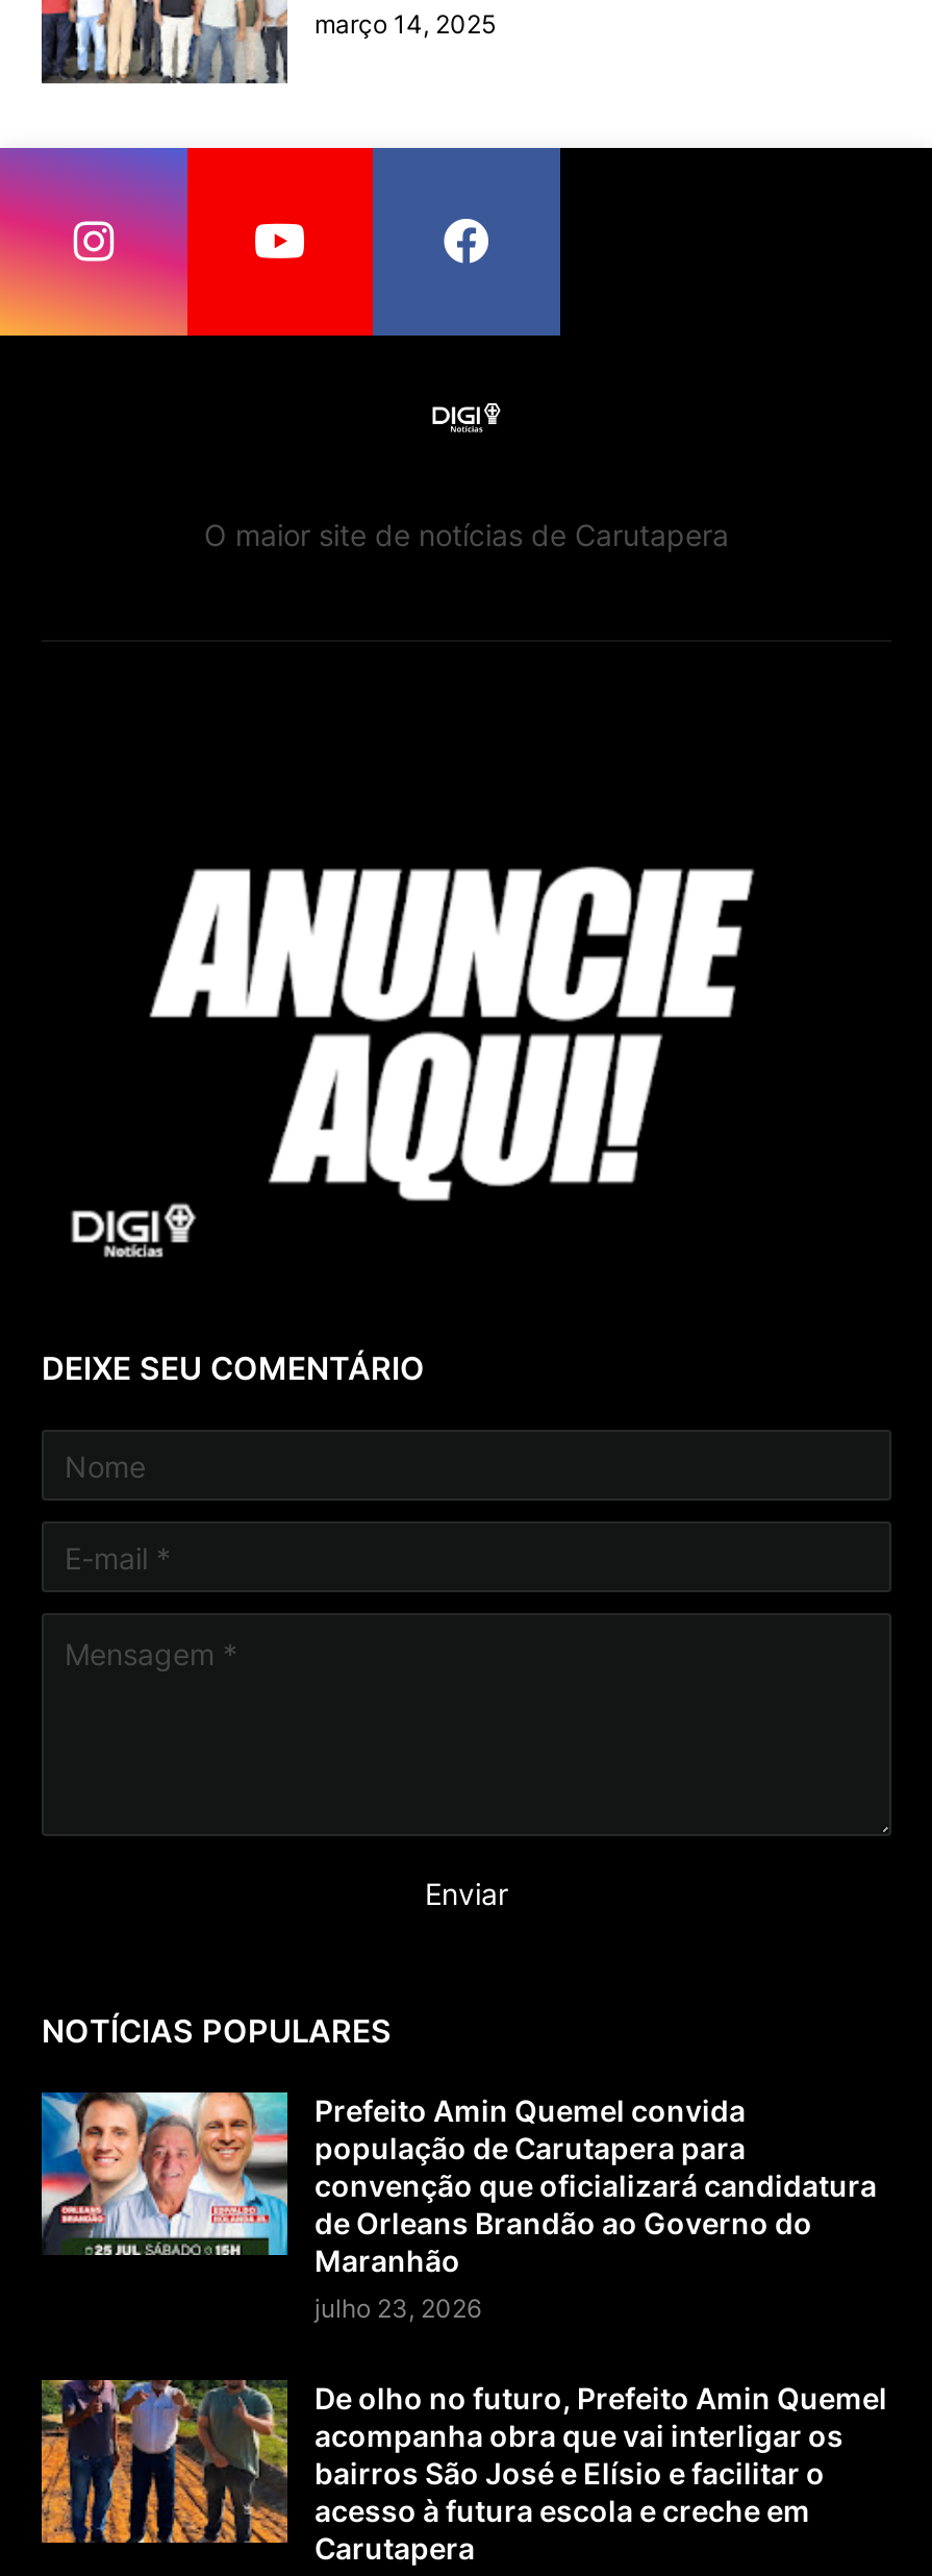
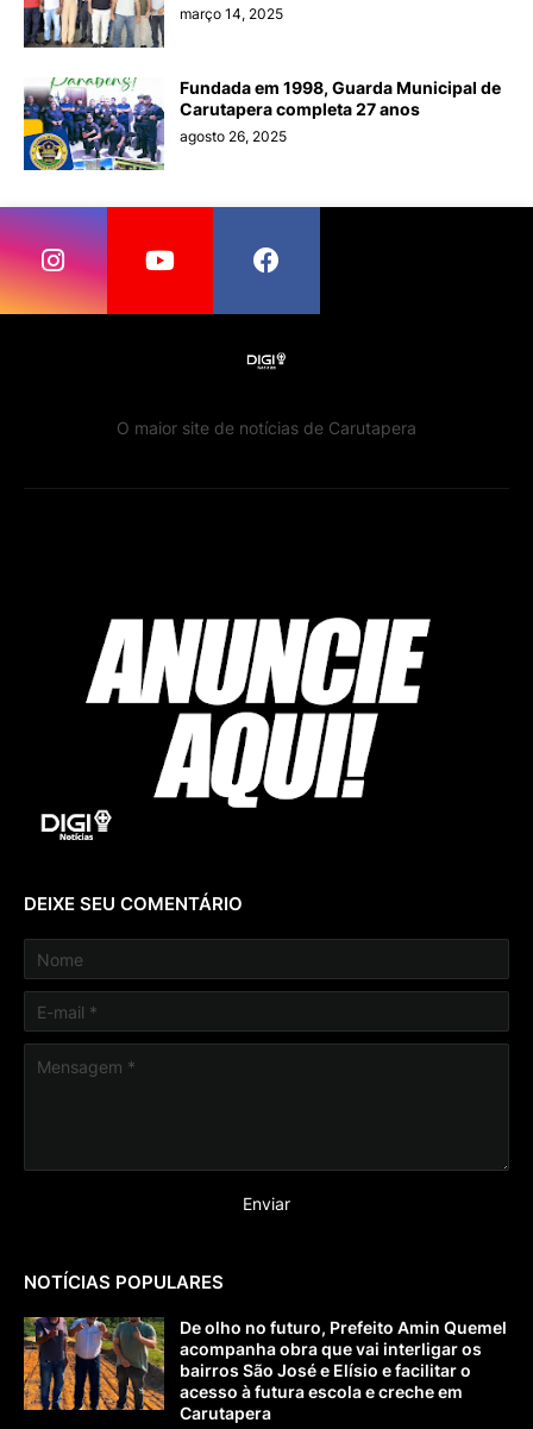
+ [image]
+ Fundada em 1998, Guarda Municipal de
+ Carutapera completa 27 anos
+ agosto 26, 2025

moved down: [image]

moved down: O maior site de notícias de Carutapera | DEIXE SEU COMENTÁRIO | NOTÍCIAS POPULARES

- [image]
- Prefeito Amin Quemel convida
- população de Carutapera para
- convenção que oficializará candidatura
- de Orleans Brandão ao Governo do
- Maranhão
- julho 23, 2026
